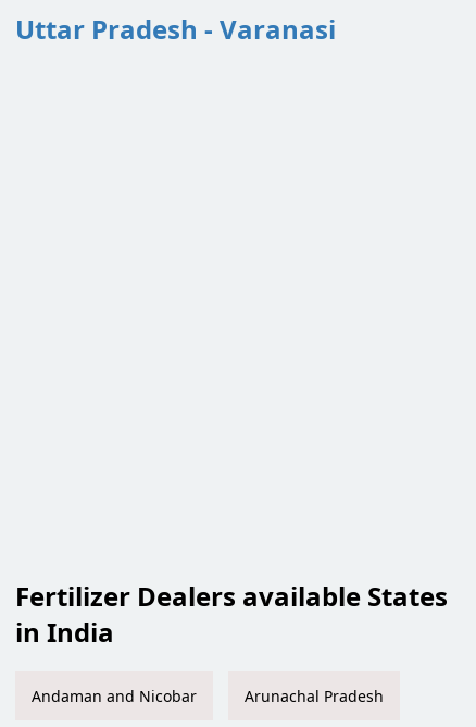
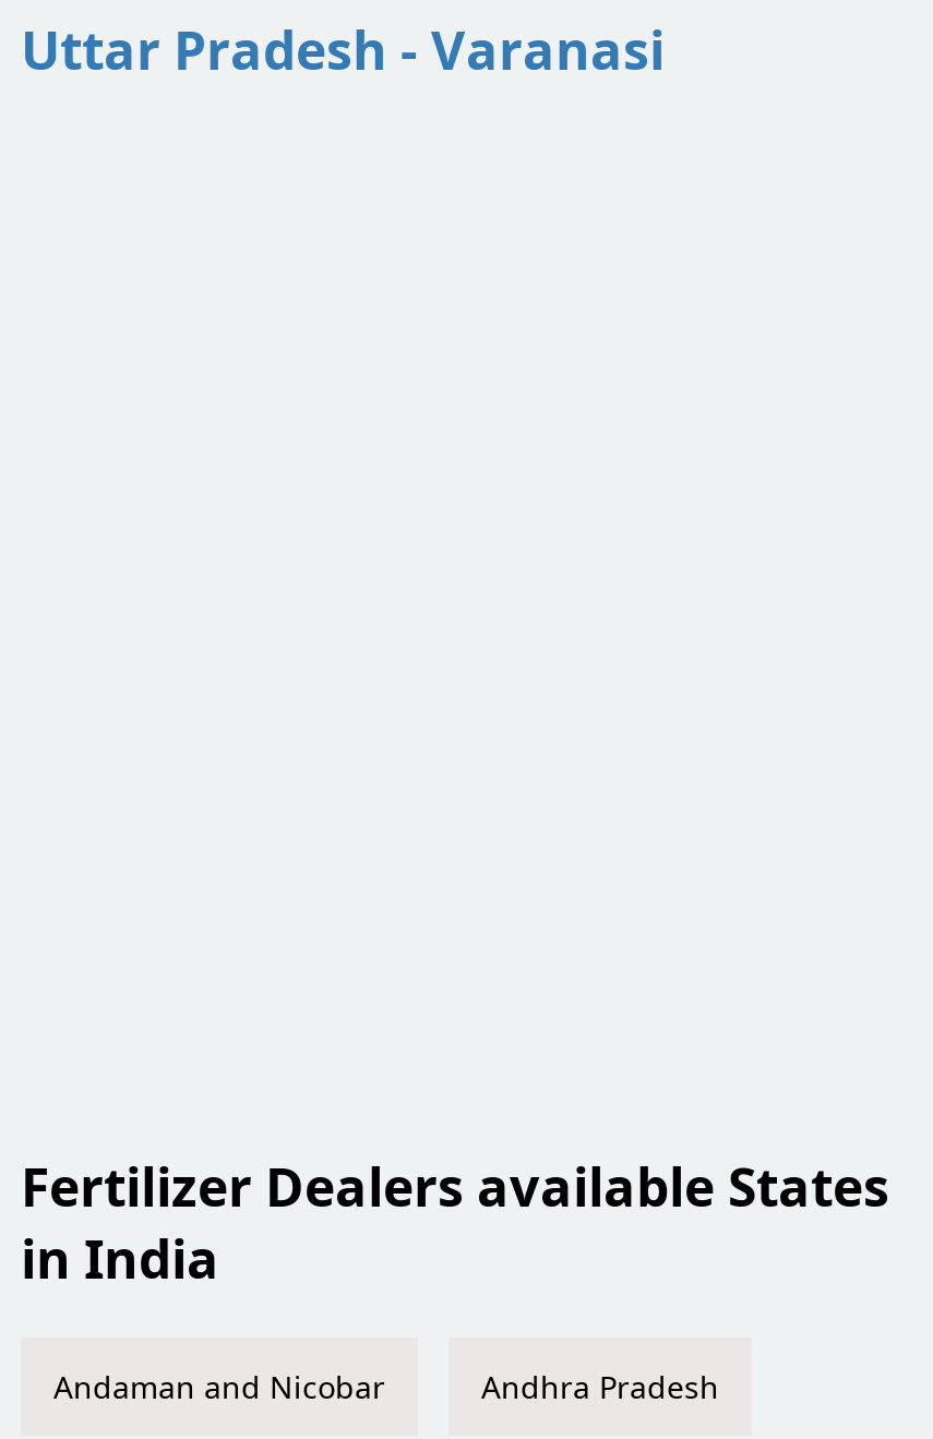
- Arunachal Pradesh
+ Andhra Pradesh
